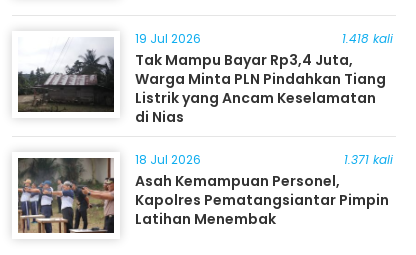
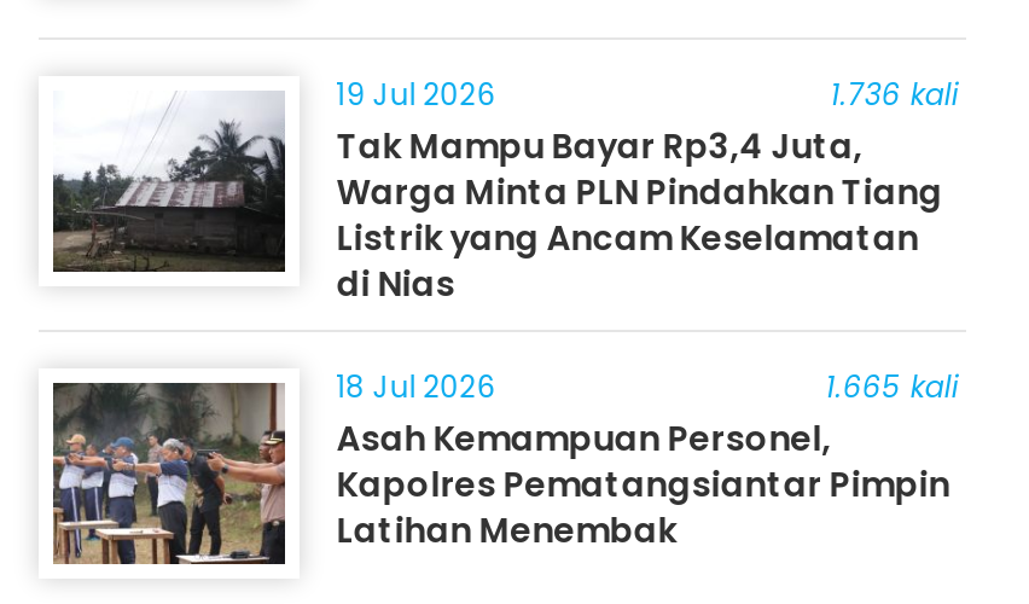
- 1.418 kali
+ 1.736 kali

- 1.371 kali
+ 1.665 kali
